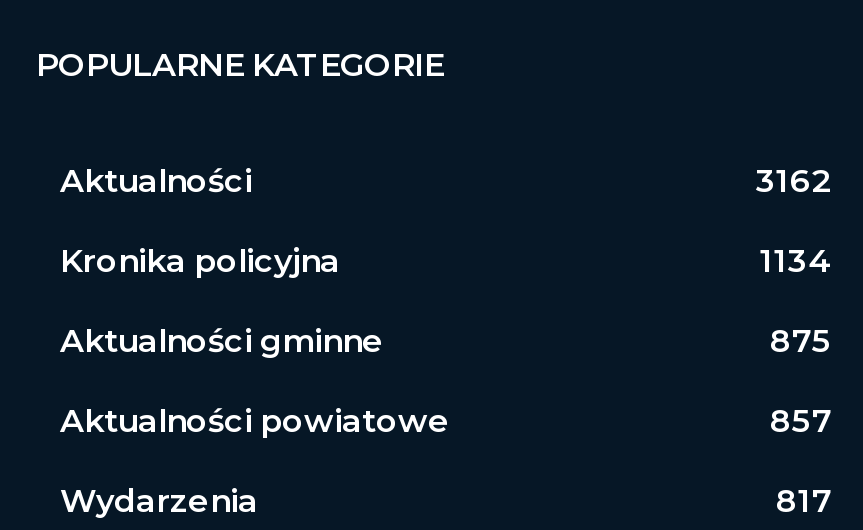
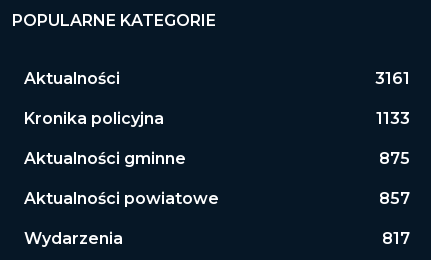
- 3162
+ 3161

- 1134
+ 1133
